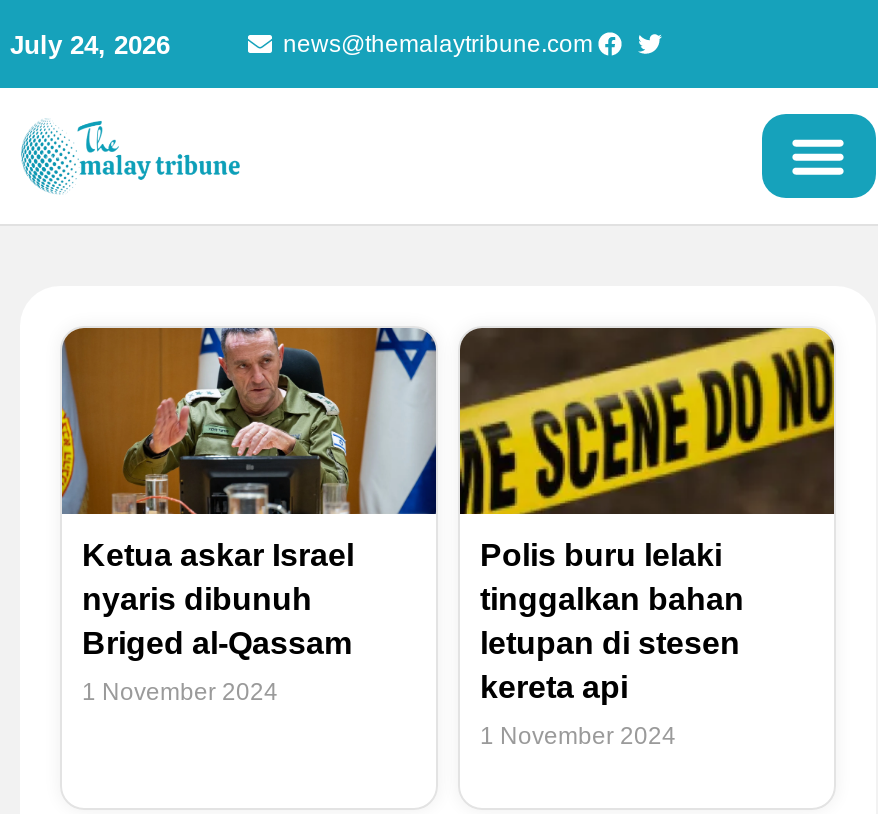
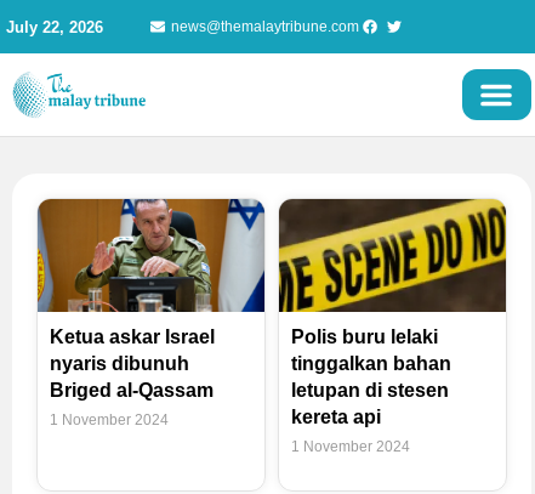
- July 24, 2026
+ July 22, 2026
